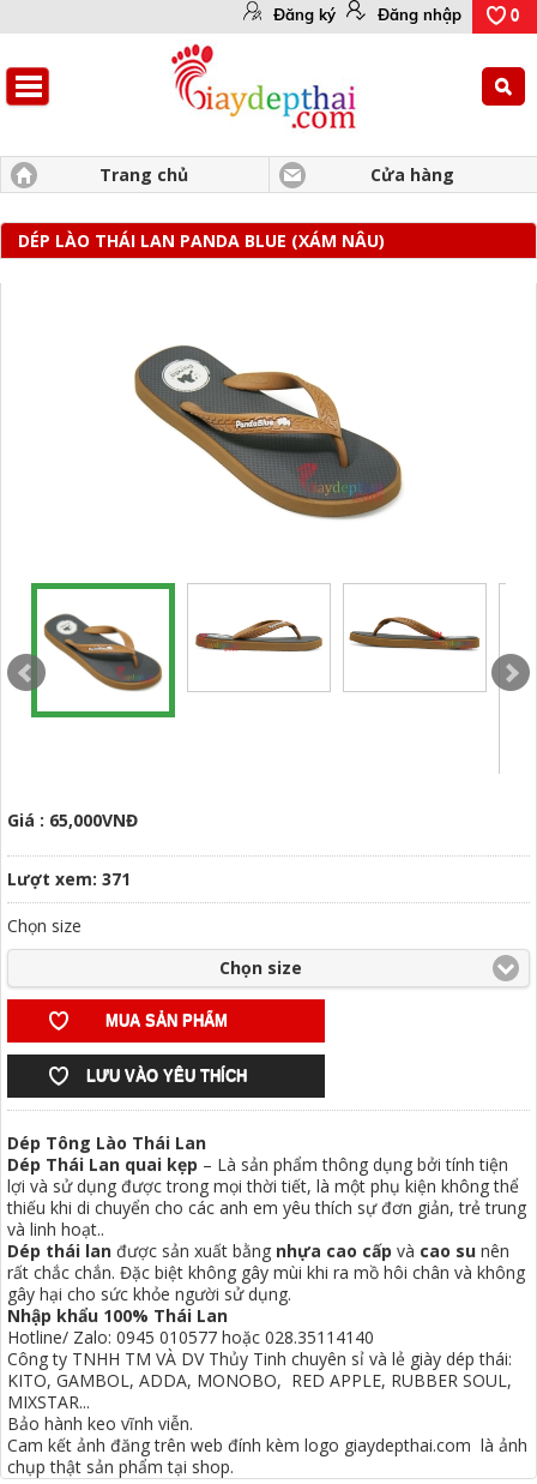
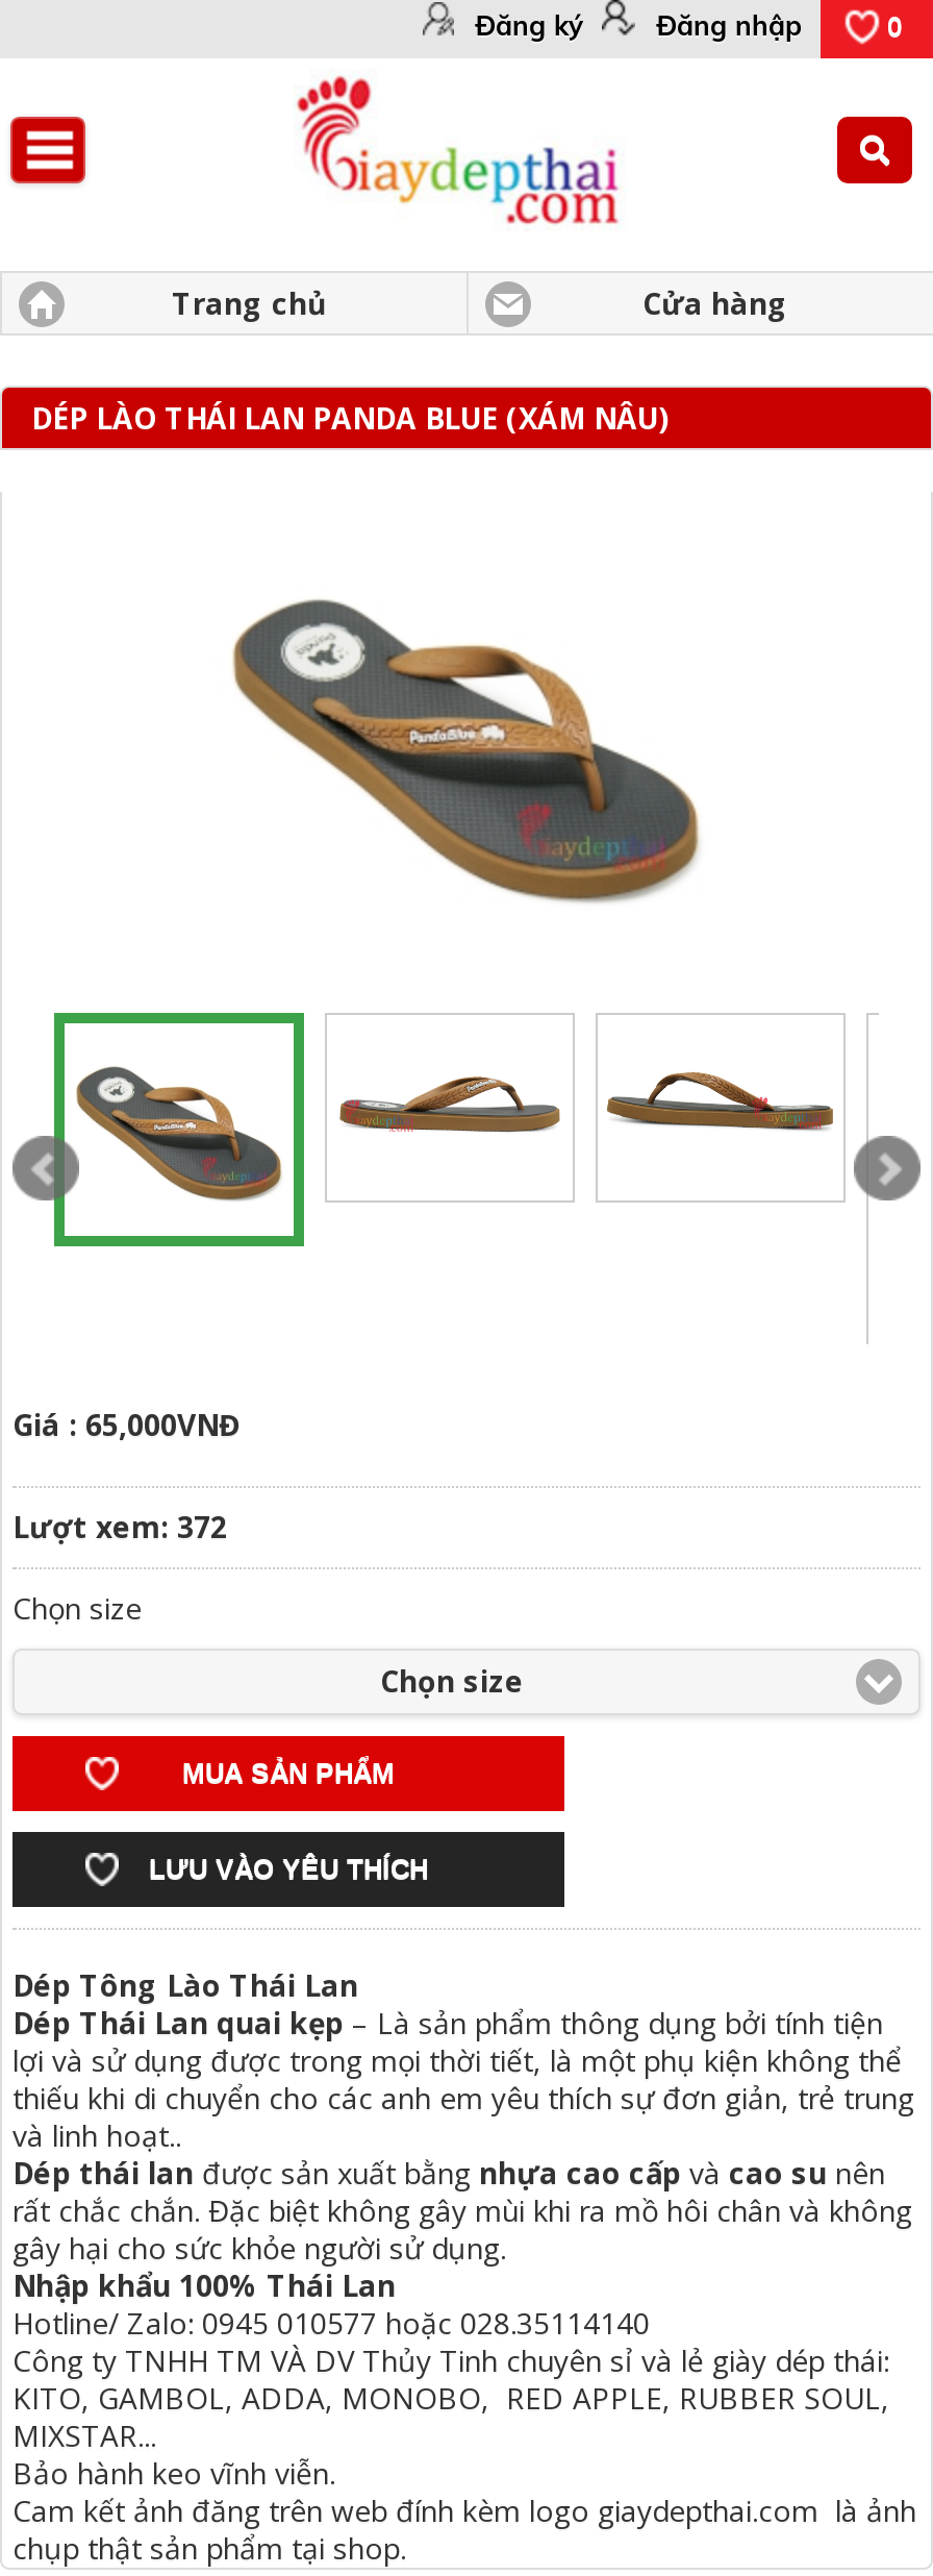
- Lượt xem: 371
+ Lượt xem: 372
